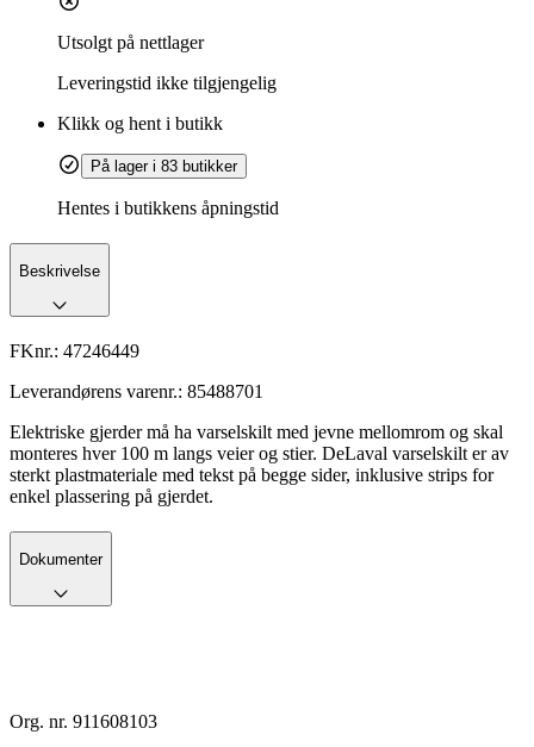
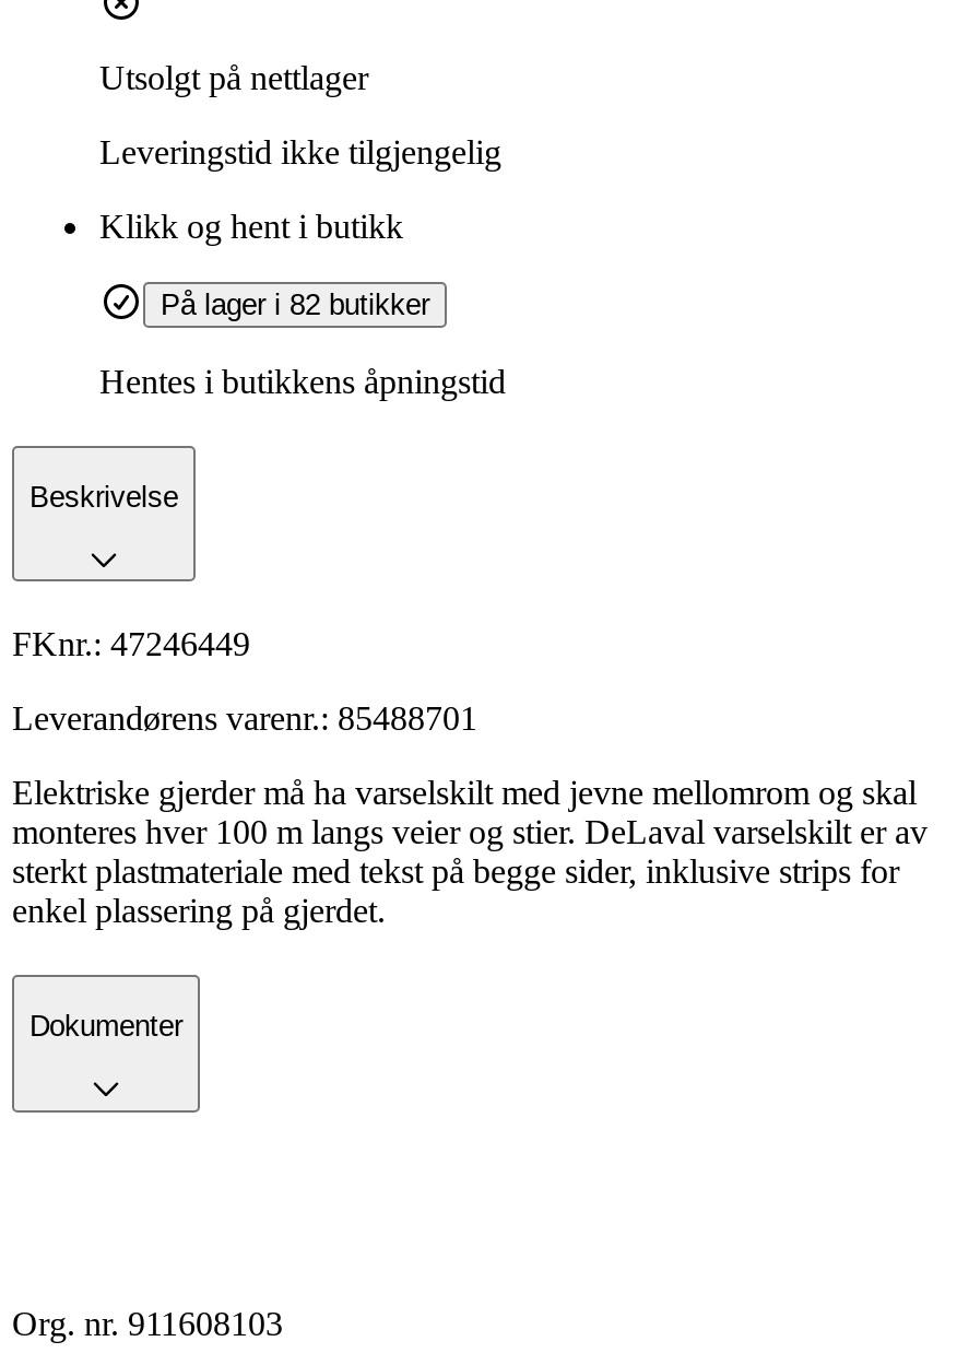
- På lager i 83 butikker
+ På lager i 82 butikker
